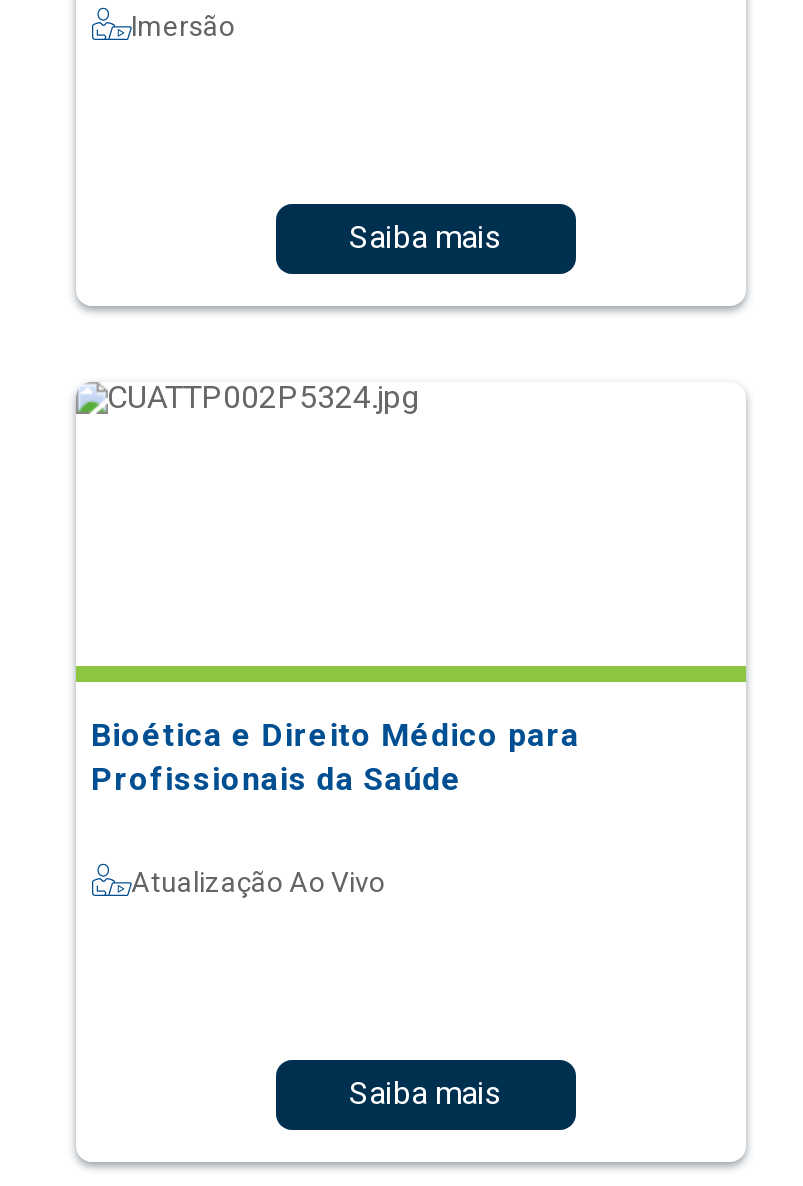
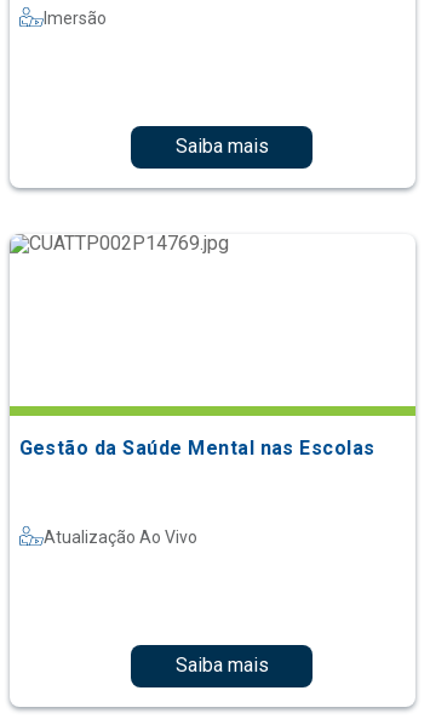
- Bioética e Direito Médico para
- Profissionais da Saúde
+ Gestão da Saúde Mental nas Escolas
